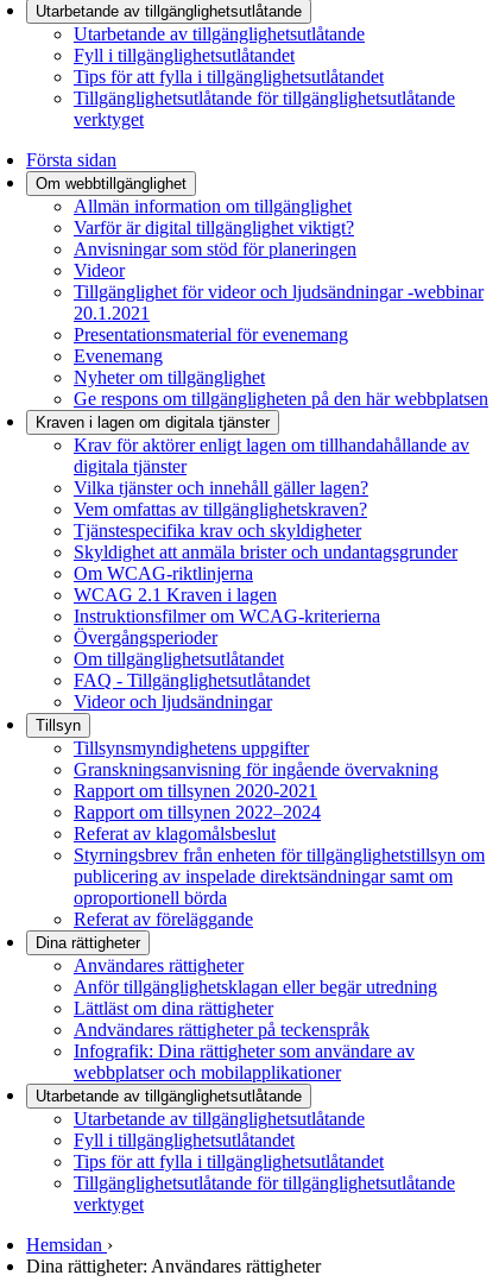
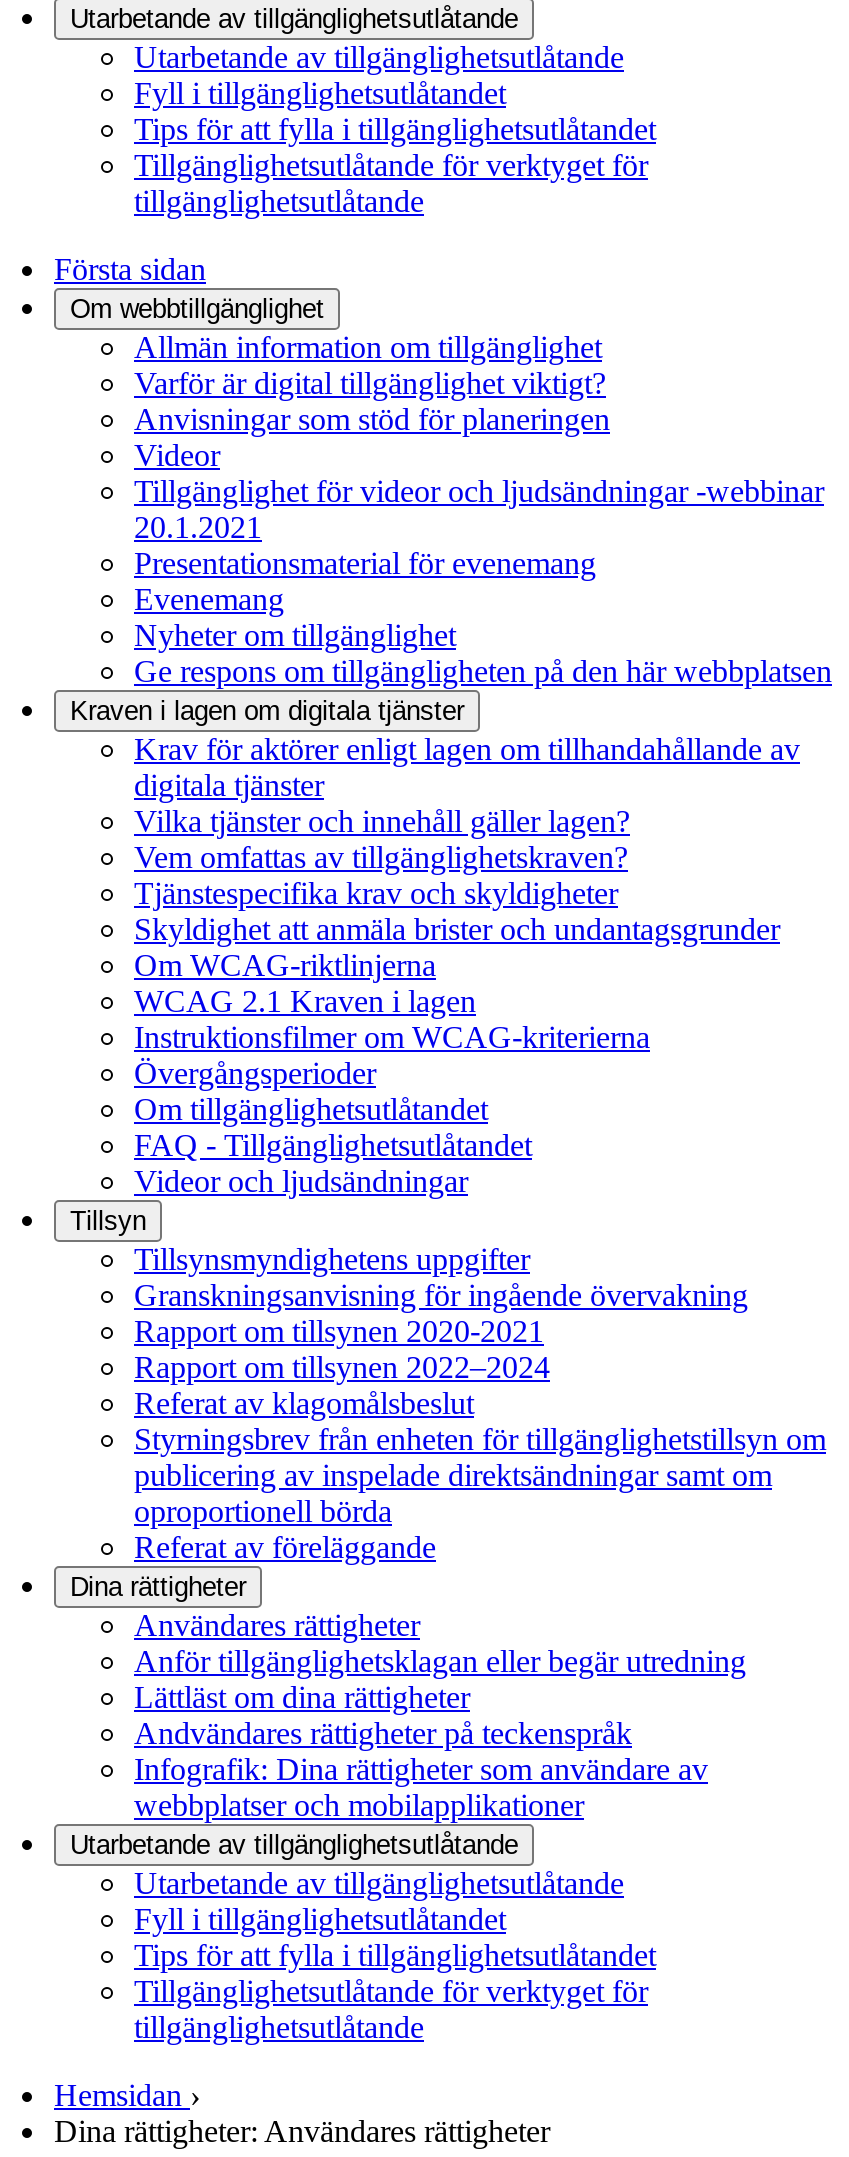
- Tillgänglighetsutlåtande för tillgänglighetsutlåtande
- verktyget
+ Tillgänglighetsutlåtande för verktyget för
+ tillgänglighetsutlåtande

- Tillgänglighetsutlåtande för tillgänglighetsutlåtande
- verktyget
+ Tillgänglighetsutlåtande för verktyget för
+ tillgänglighetsutlåtande
